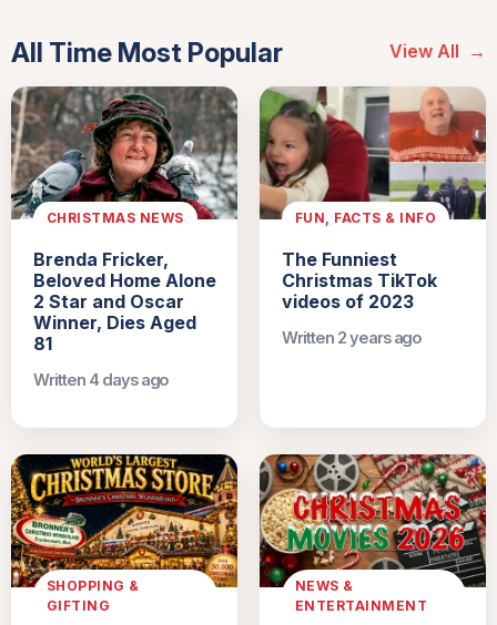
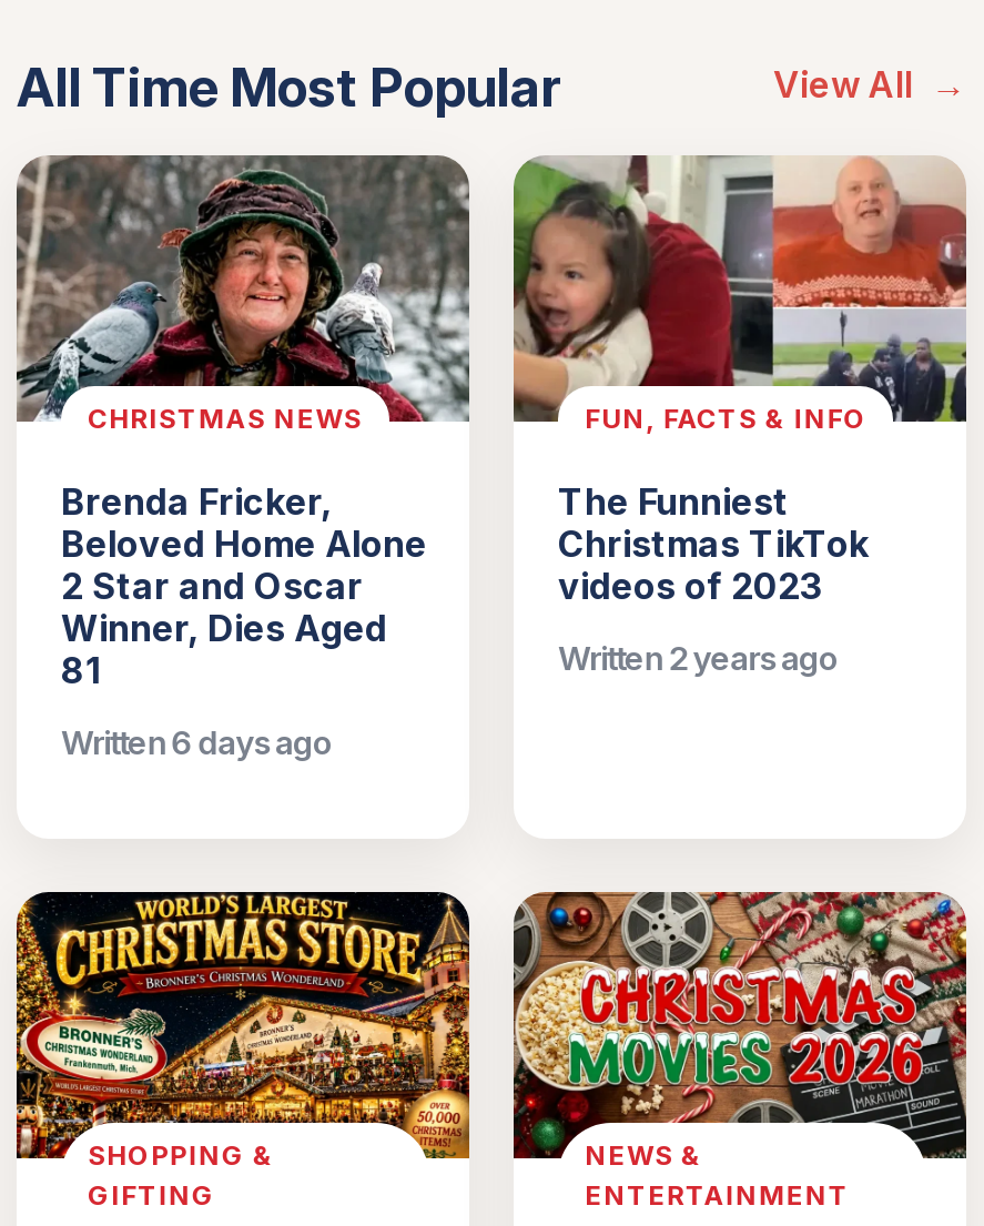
- Written 4 days ago
+ Written 6 days ago
